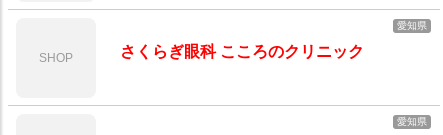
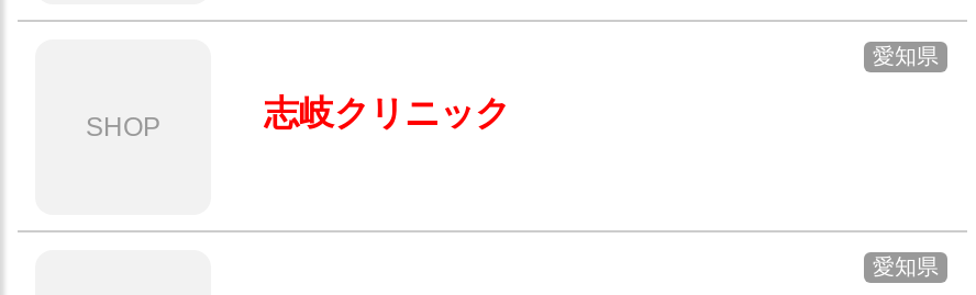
- さくらぎ眼科 こころのクリニック
+ 志岐クリニック
